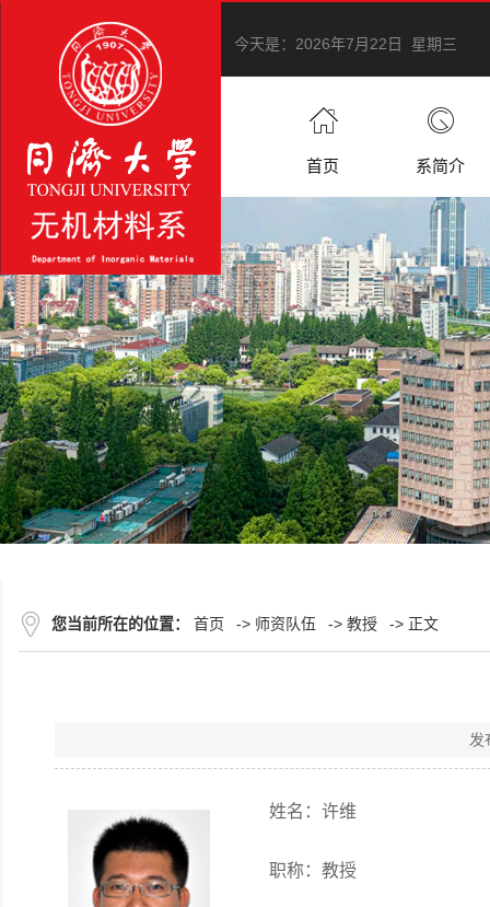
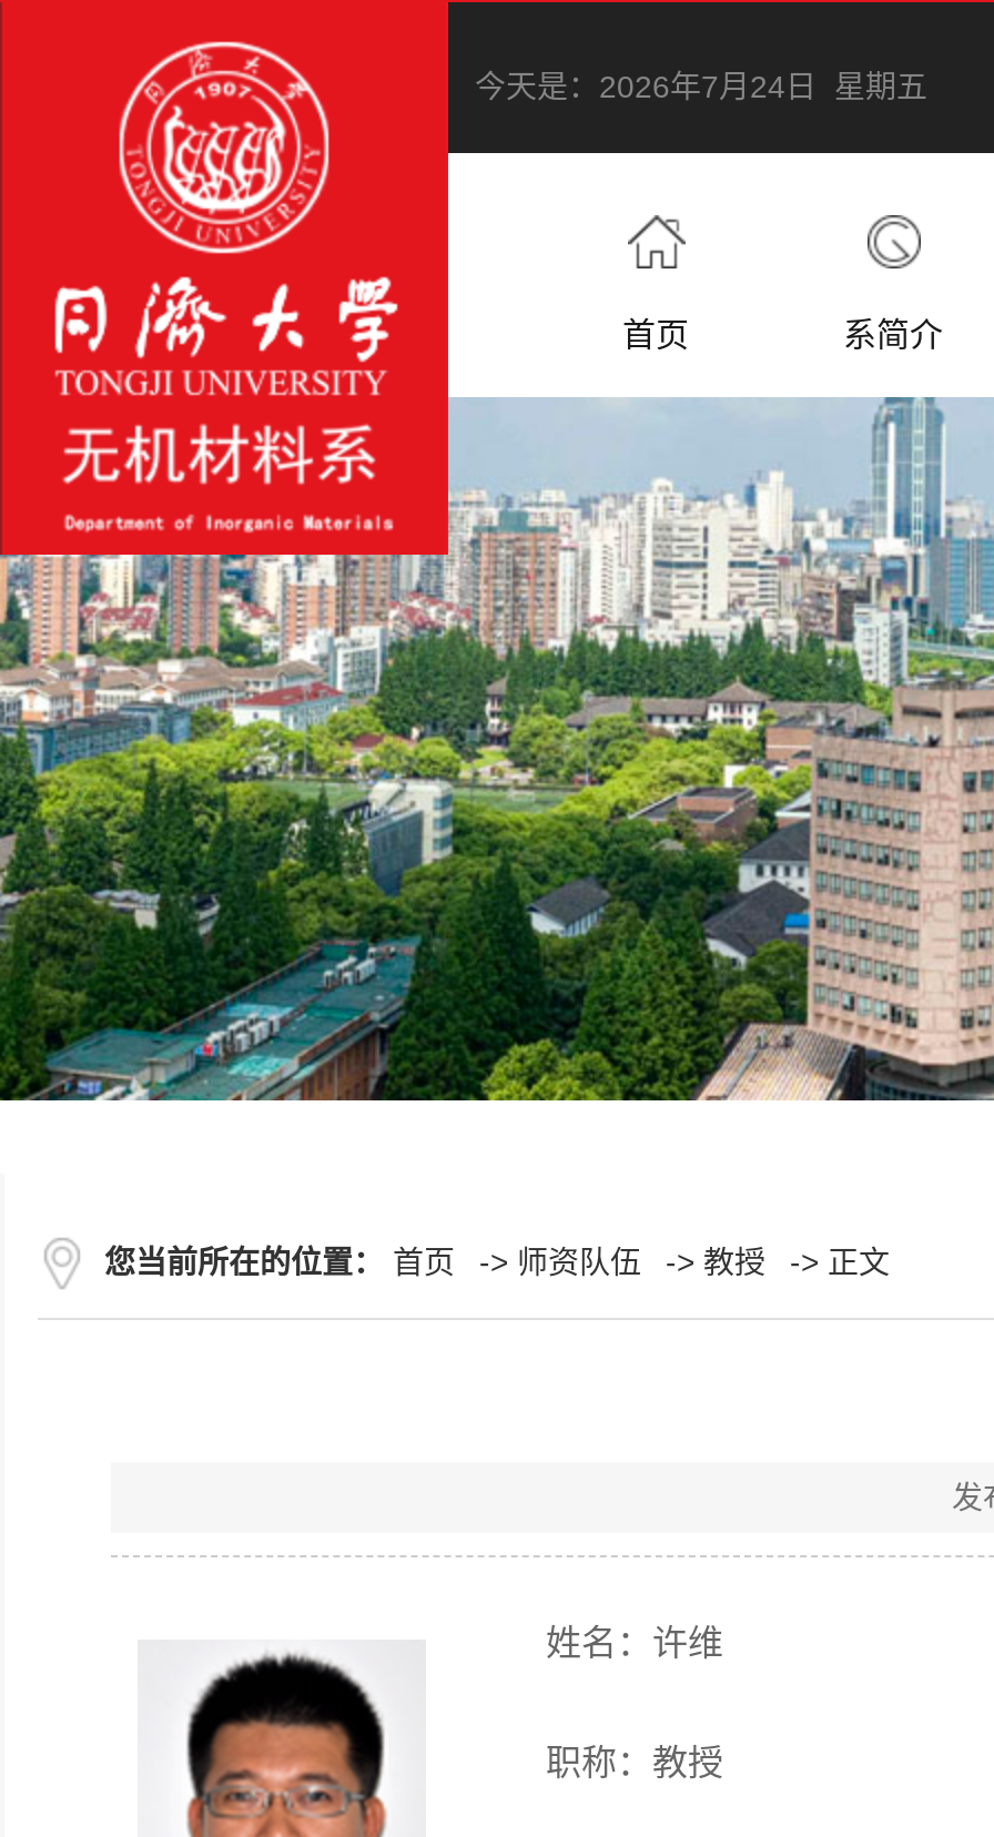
- 今天是：2026年7月22日 星期三
+ 今天是：2026年7月24日 星期五
